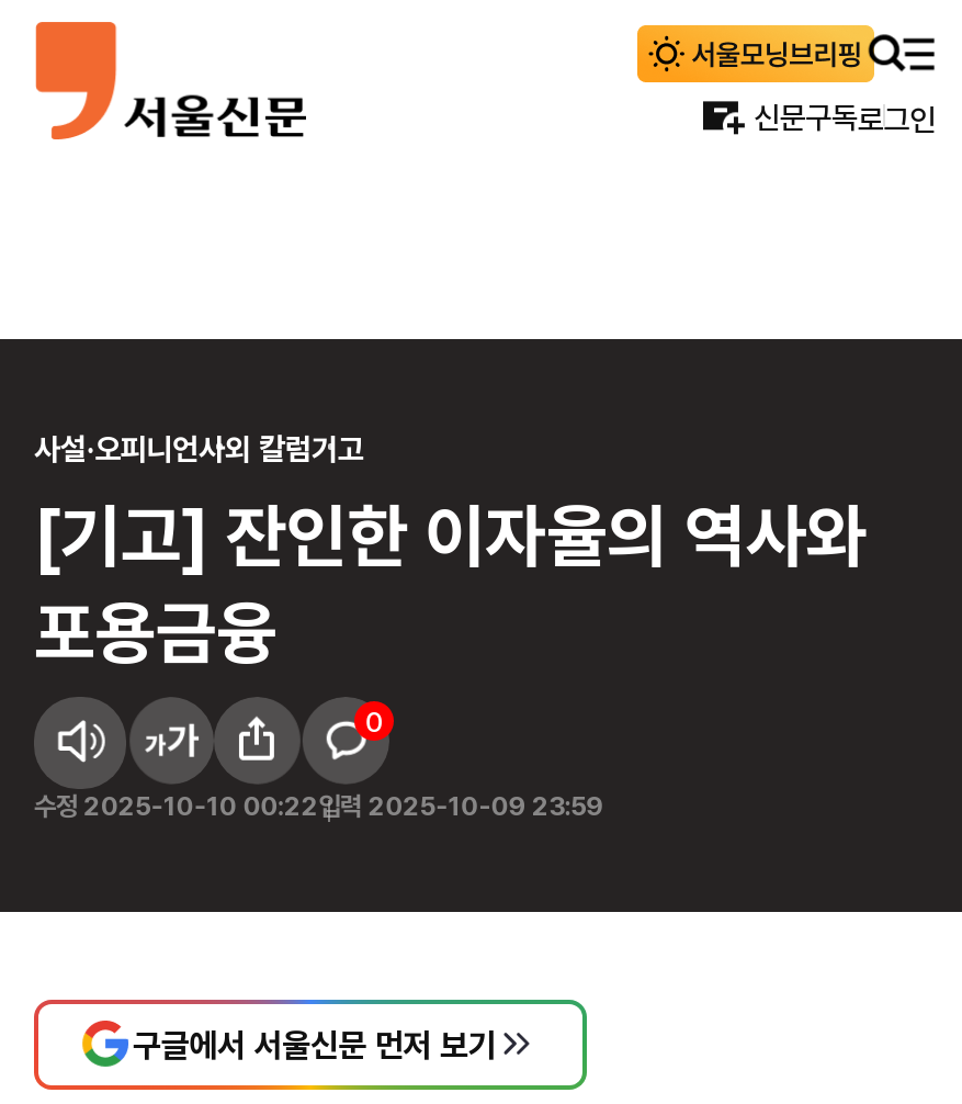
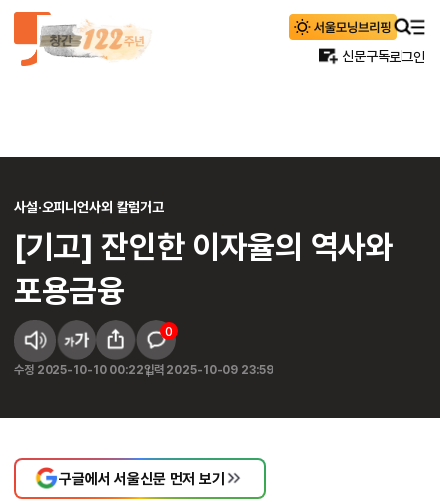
- [image]
+ [image]
